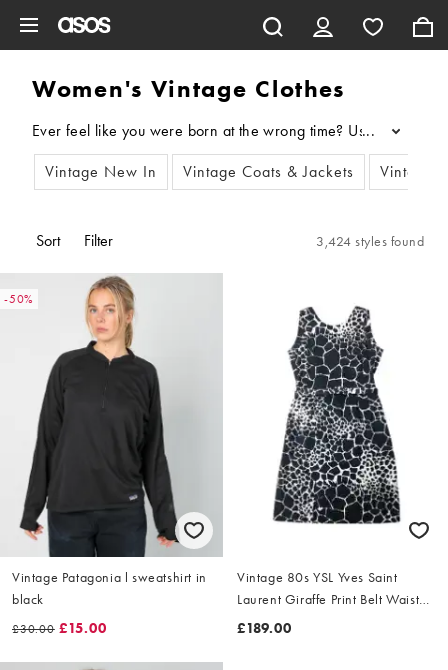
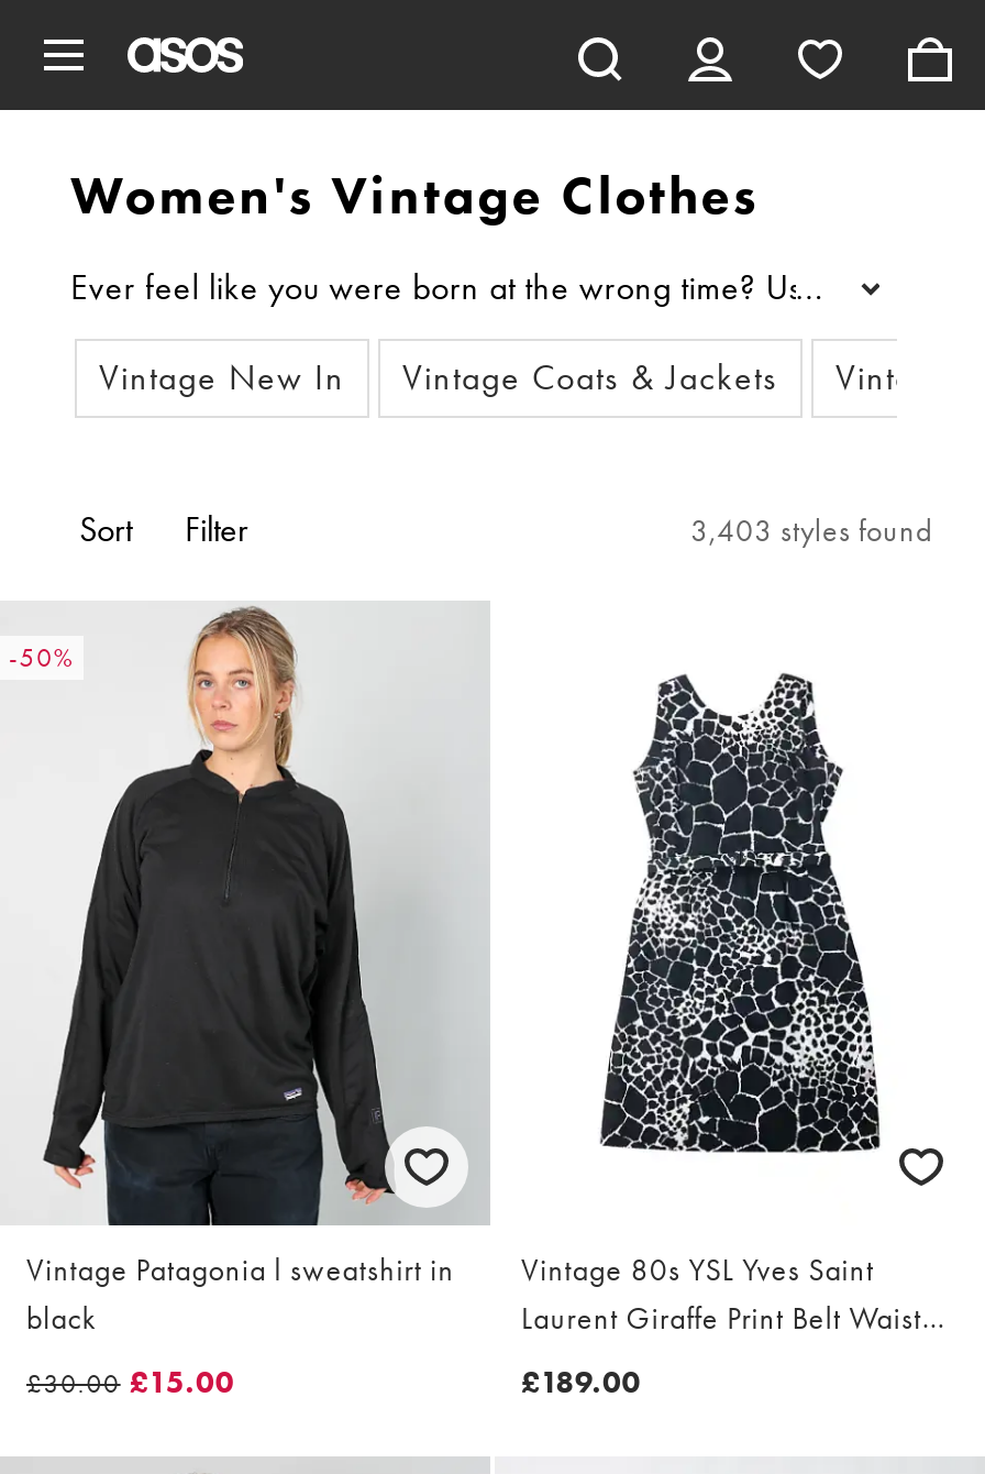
- 3,424 styles found
+ 3,403 styles found
